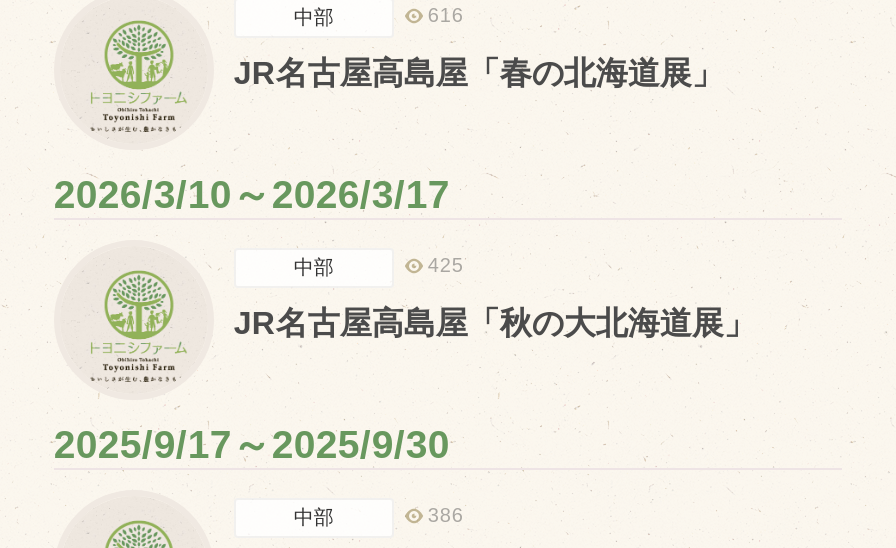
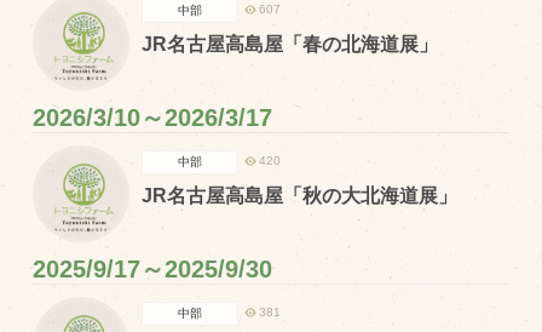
- 616
+ 607

- 425
+ 420

- 386
+ 381
